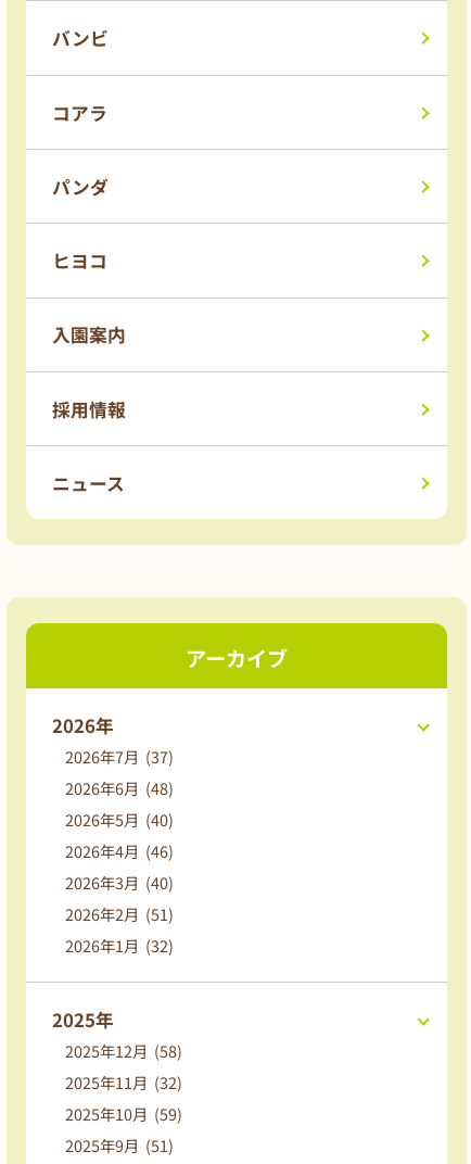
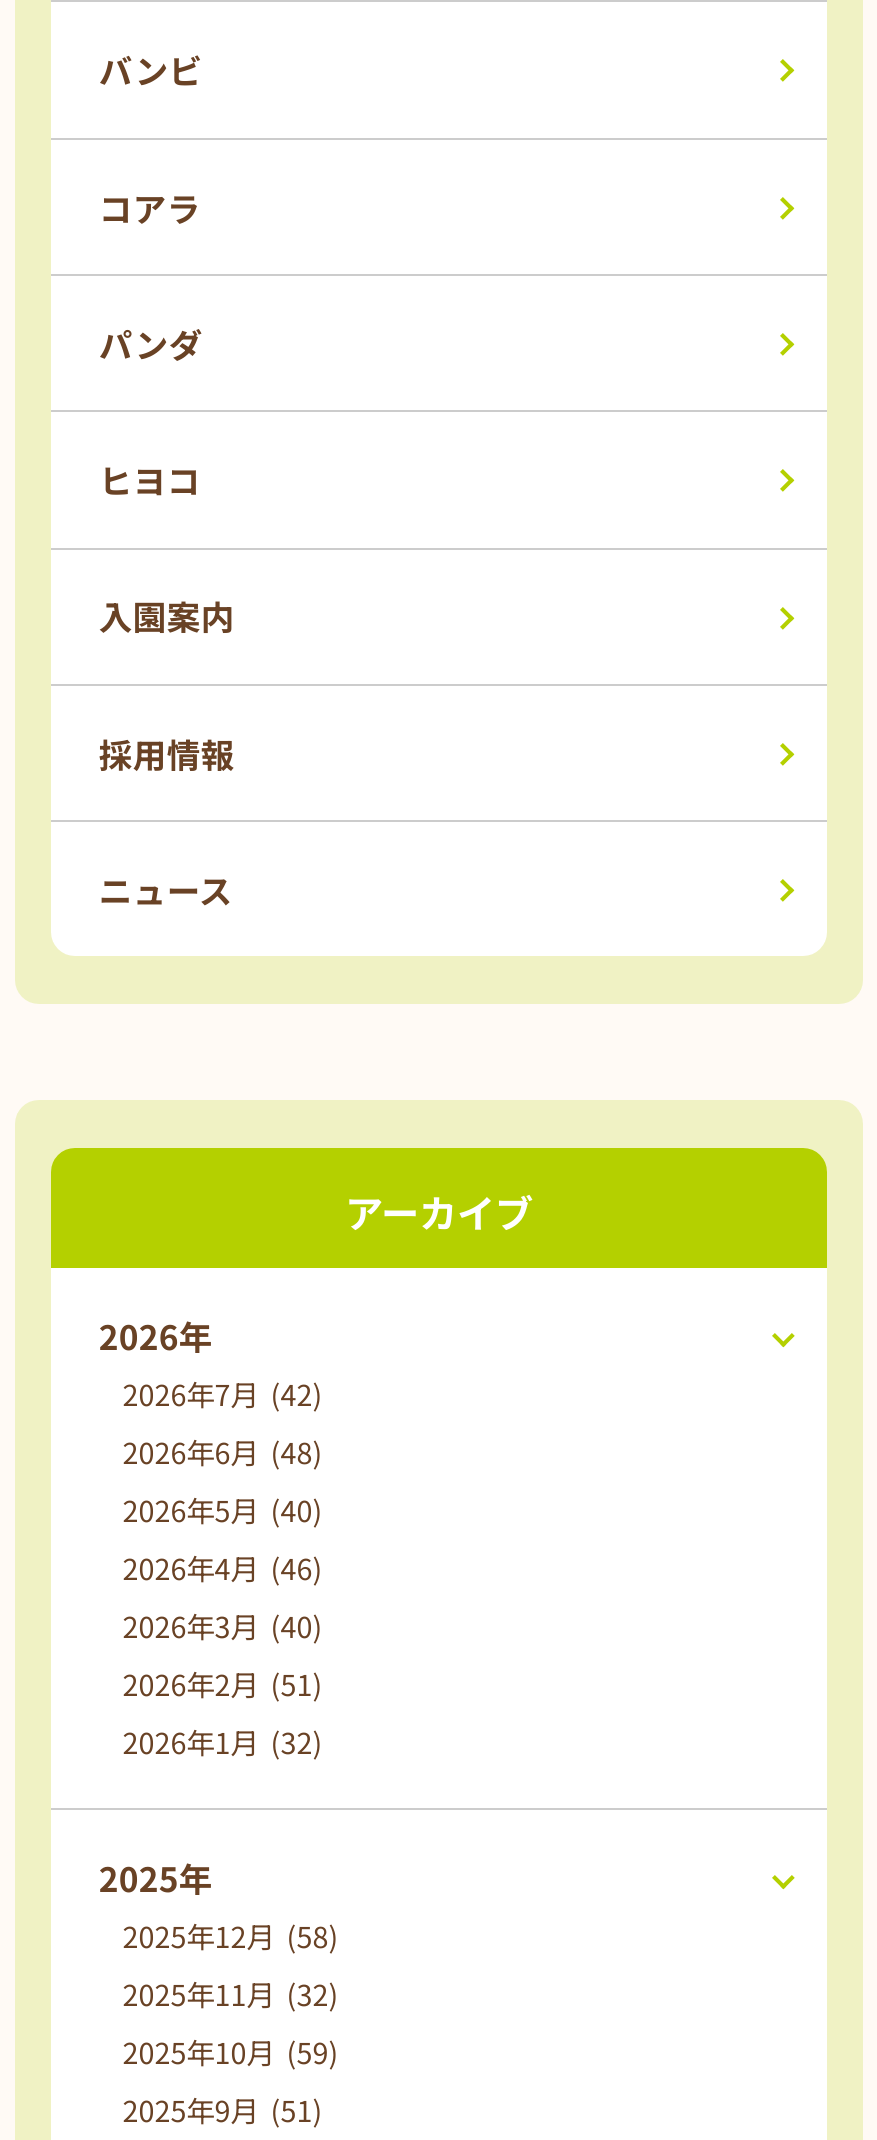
- 2026年7月 (37)
+ 2026年7月 (42)
